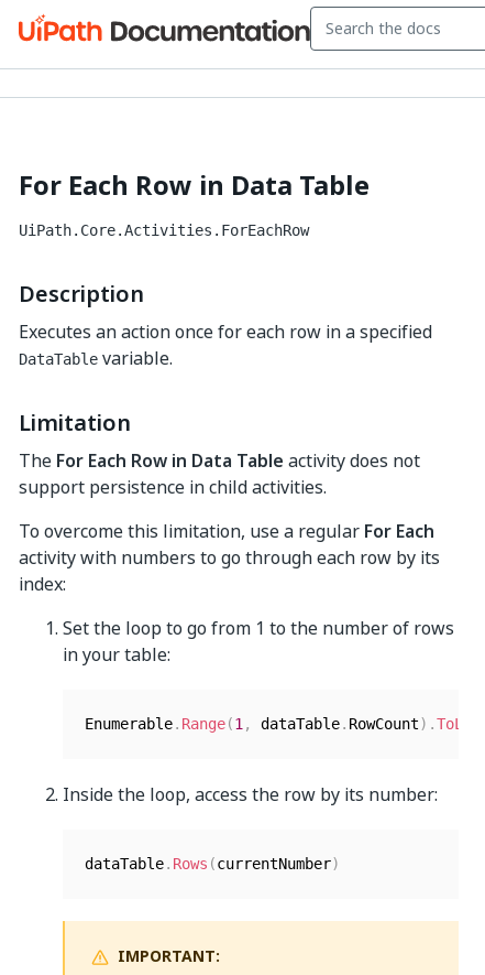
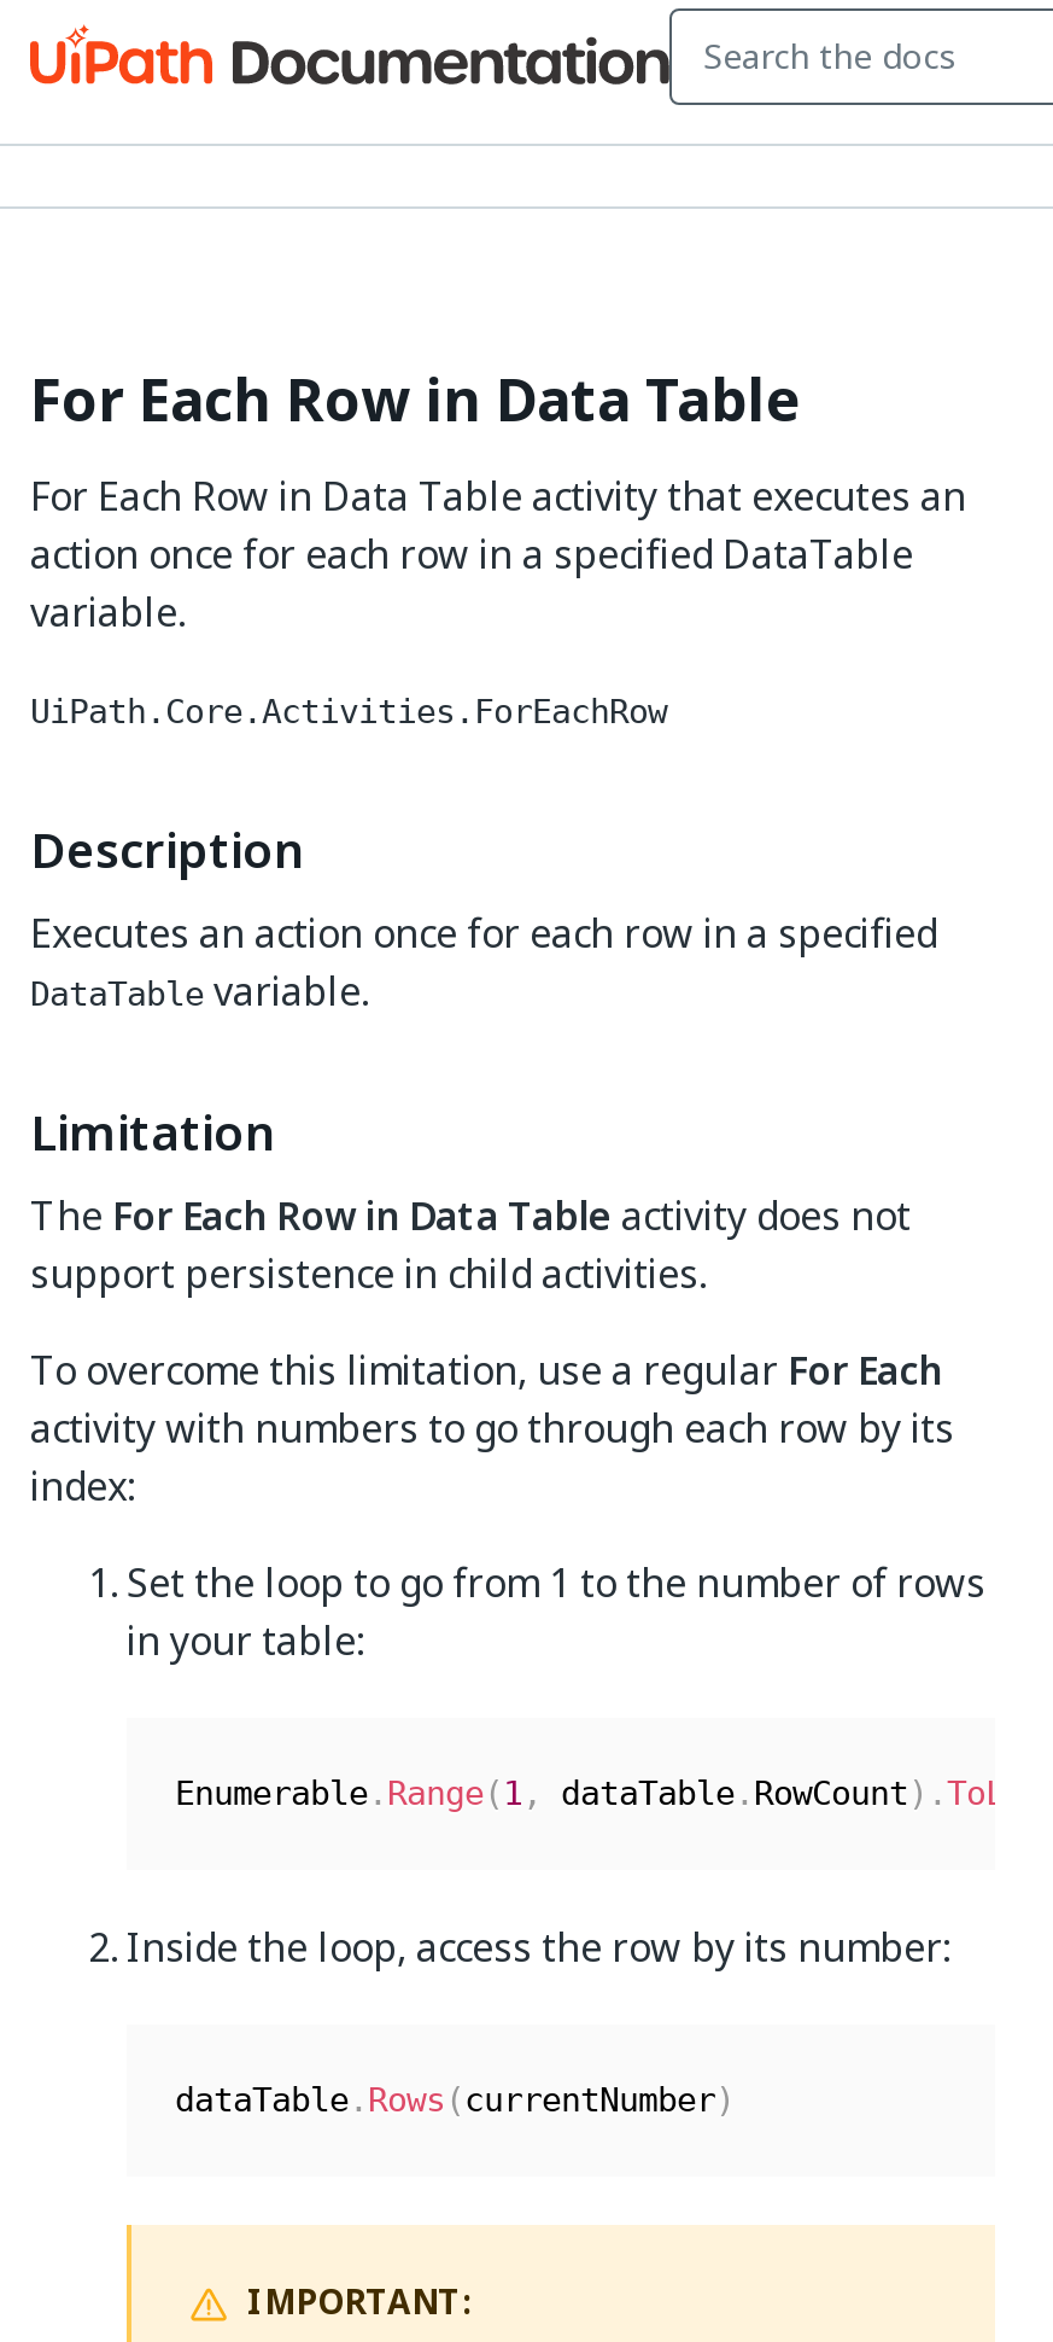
+ For Each Row in Data Table activity that executes an
+ action once for each row in a specified DataTable
+ variable.
